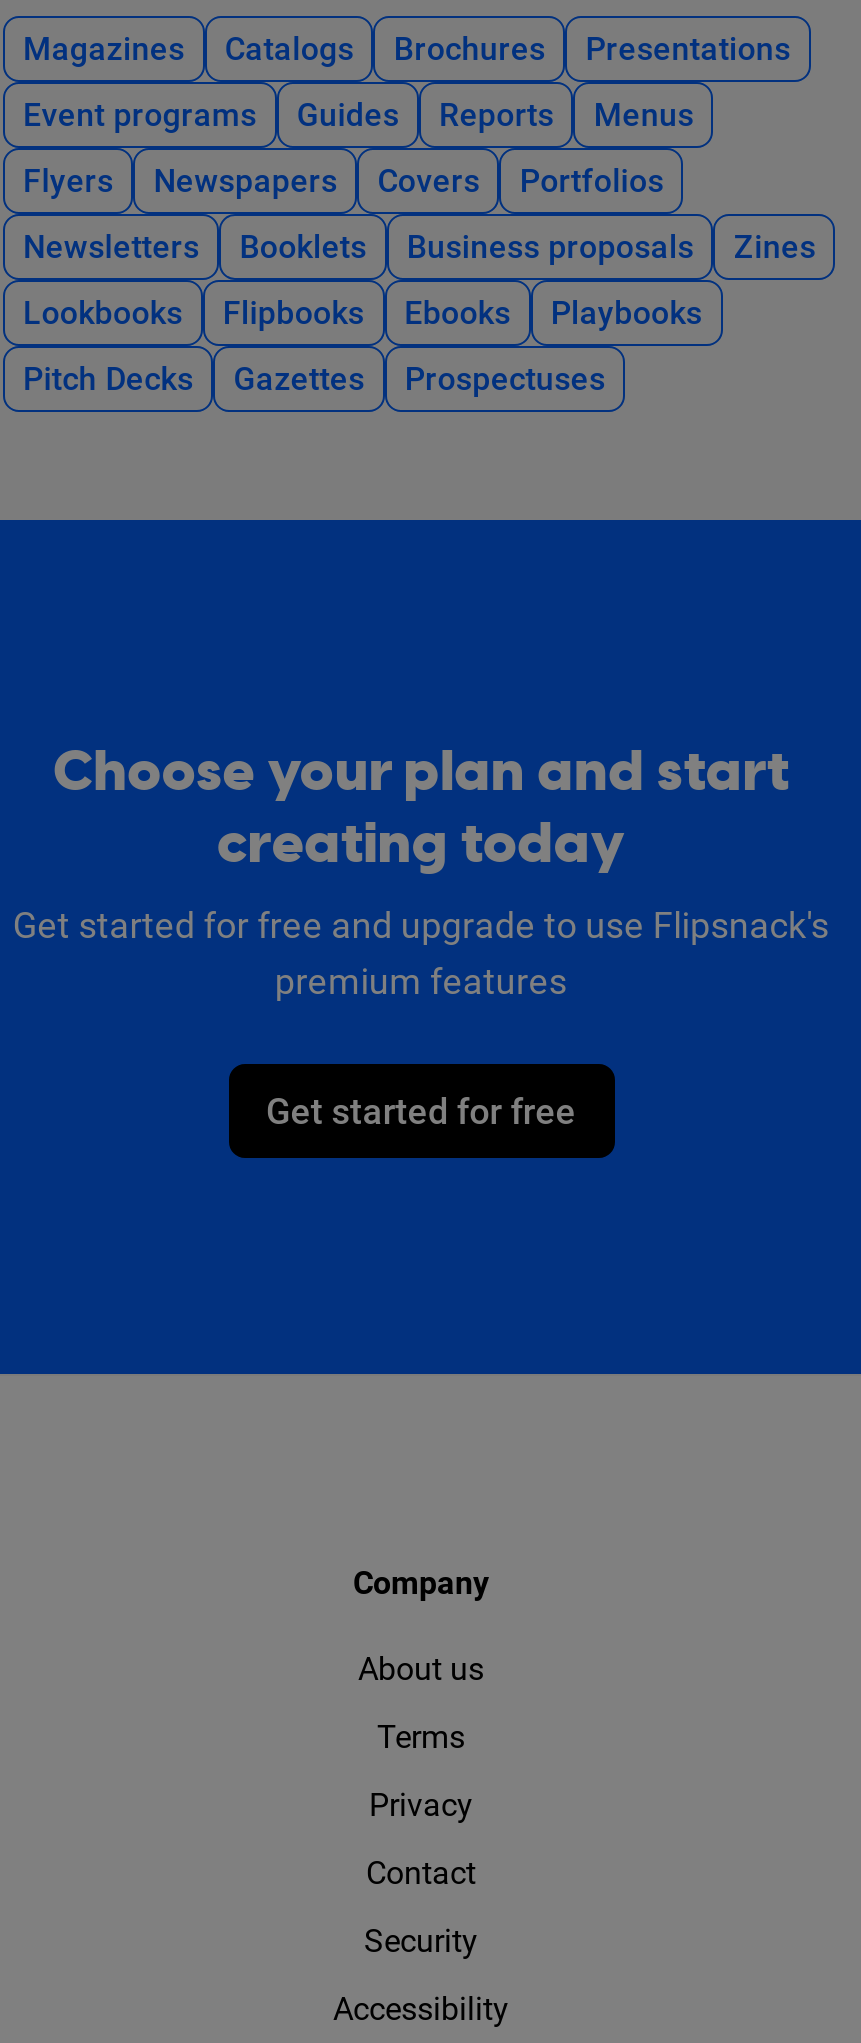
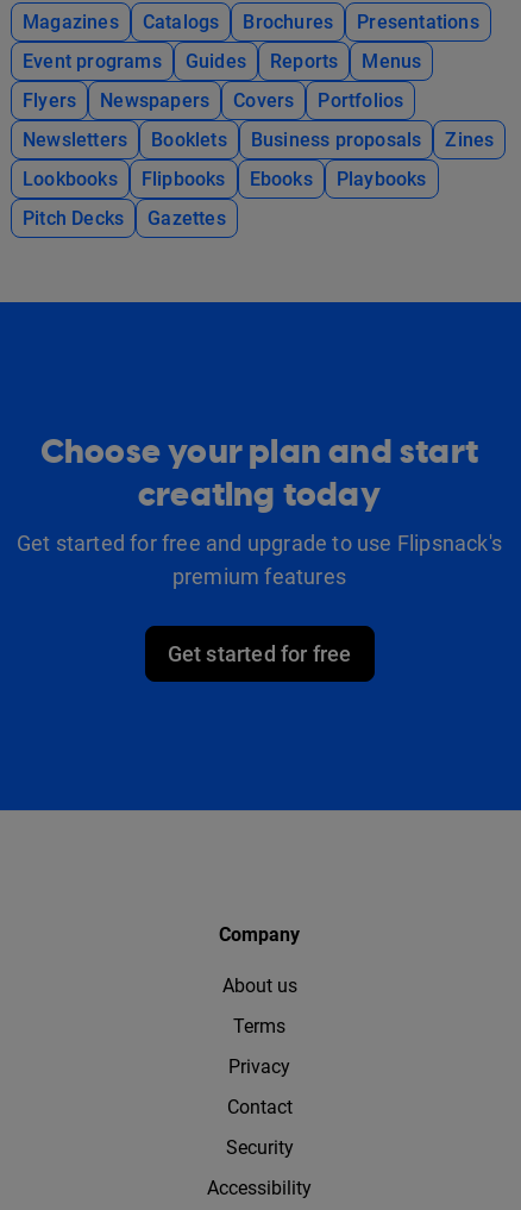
- Prospectuses
